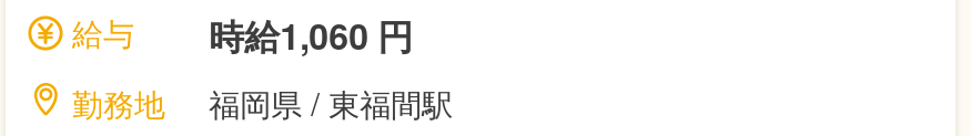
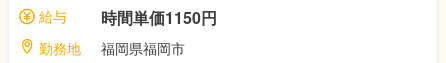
- 給与 時給1,060 円
+ 給与 時間単価1150円

- 福岡県 / 東福間駅
+ 福岡県福岡市
